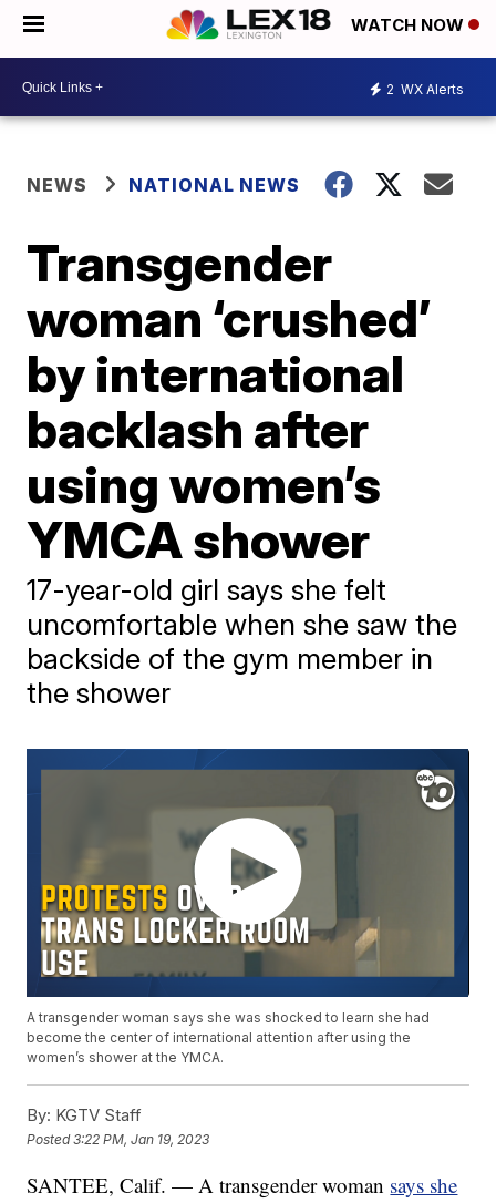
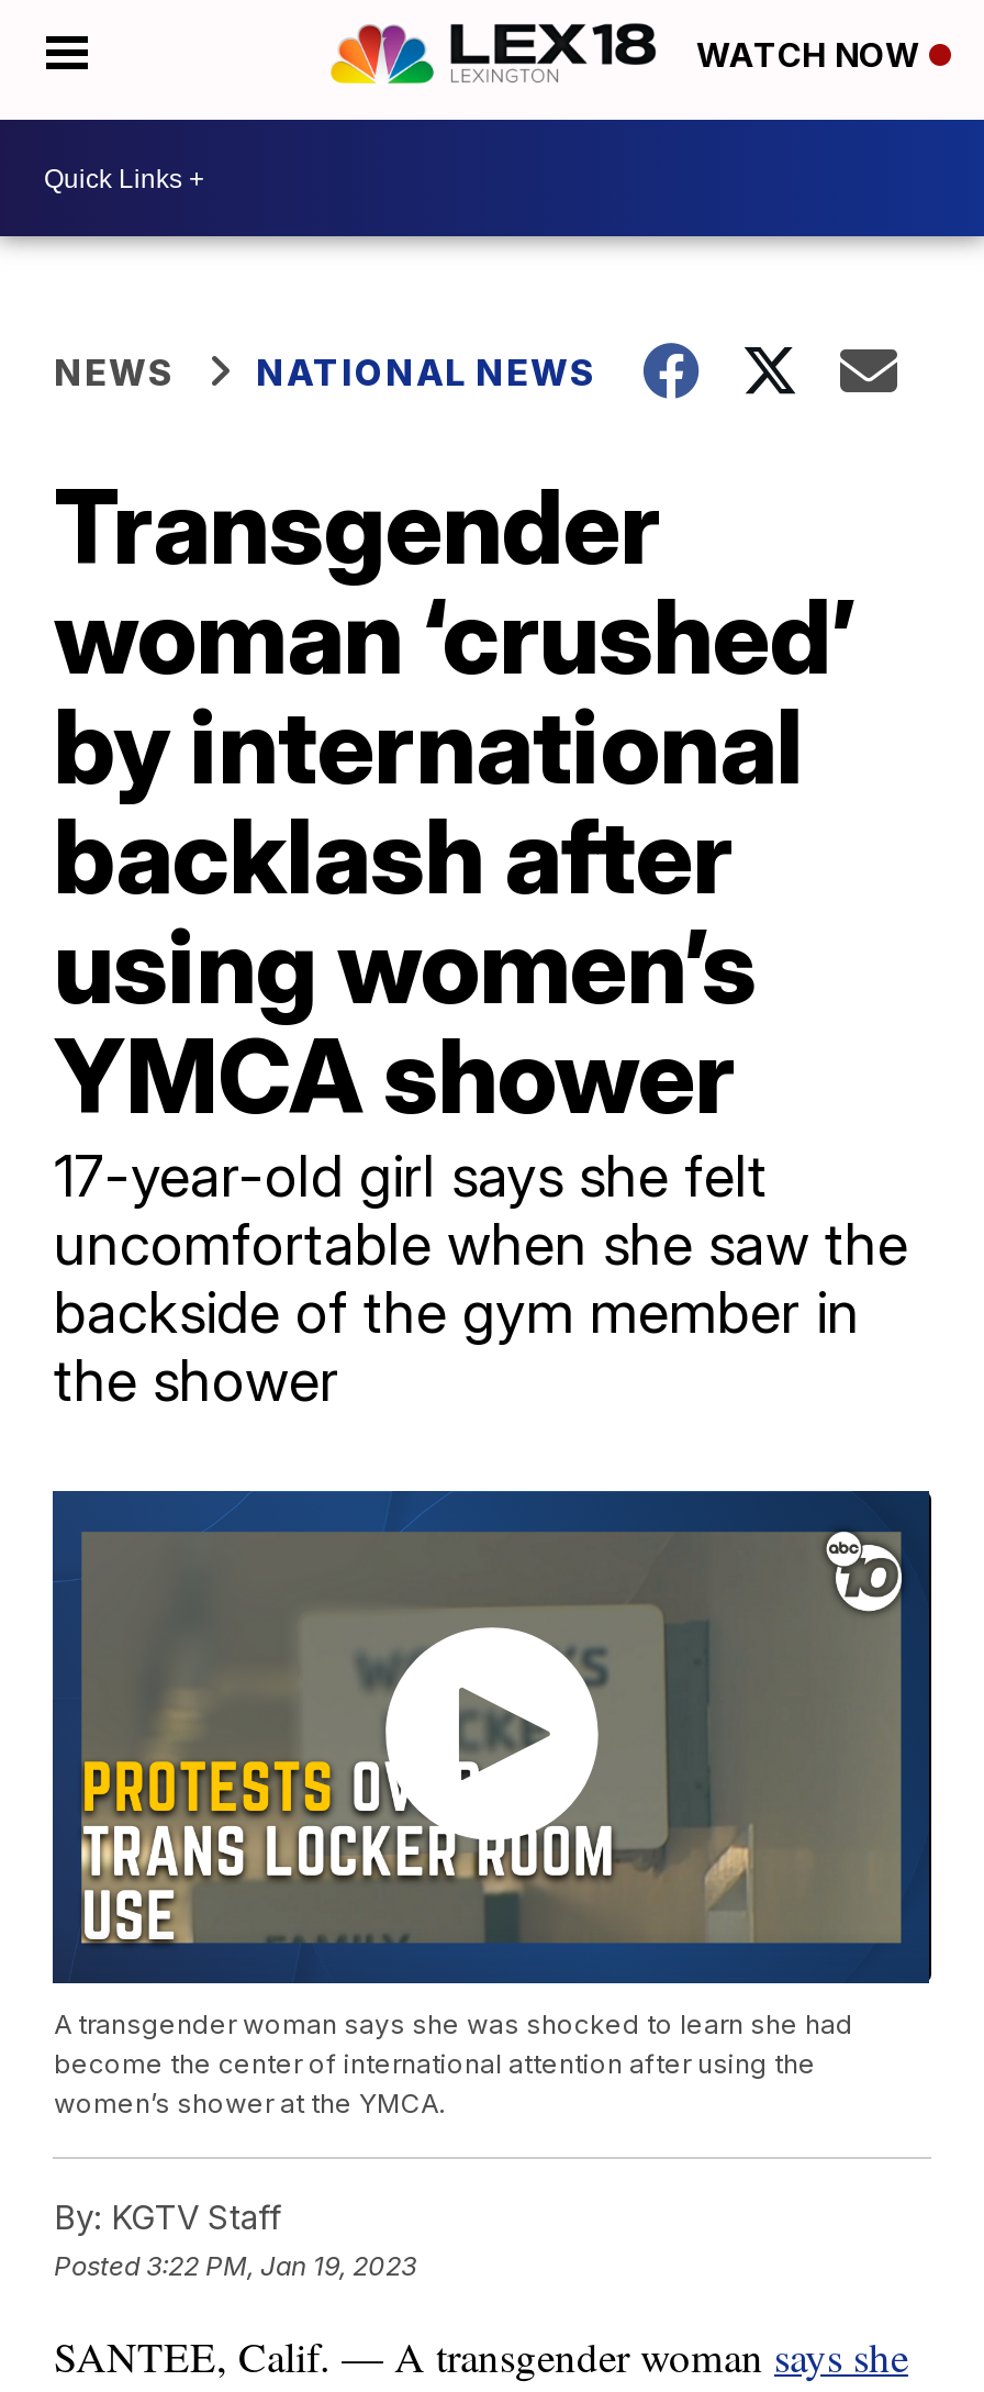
- 2 WX Alerts
